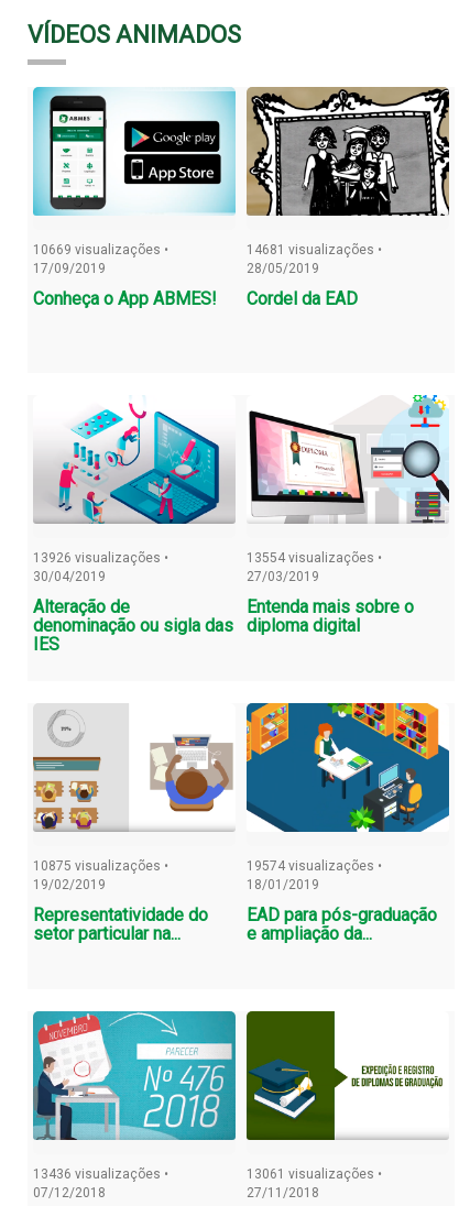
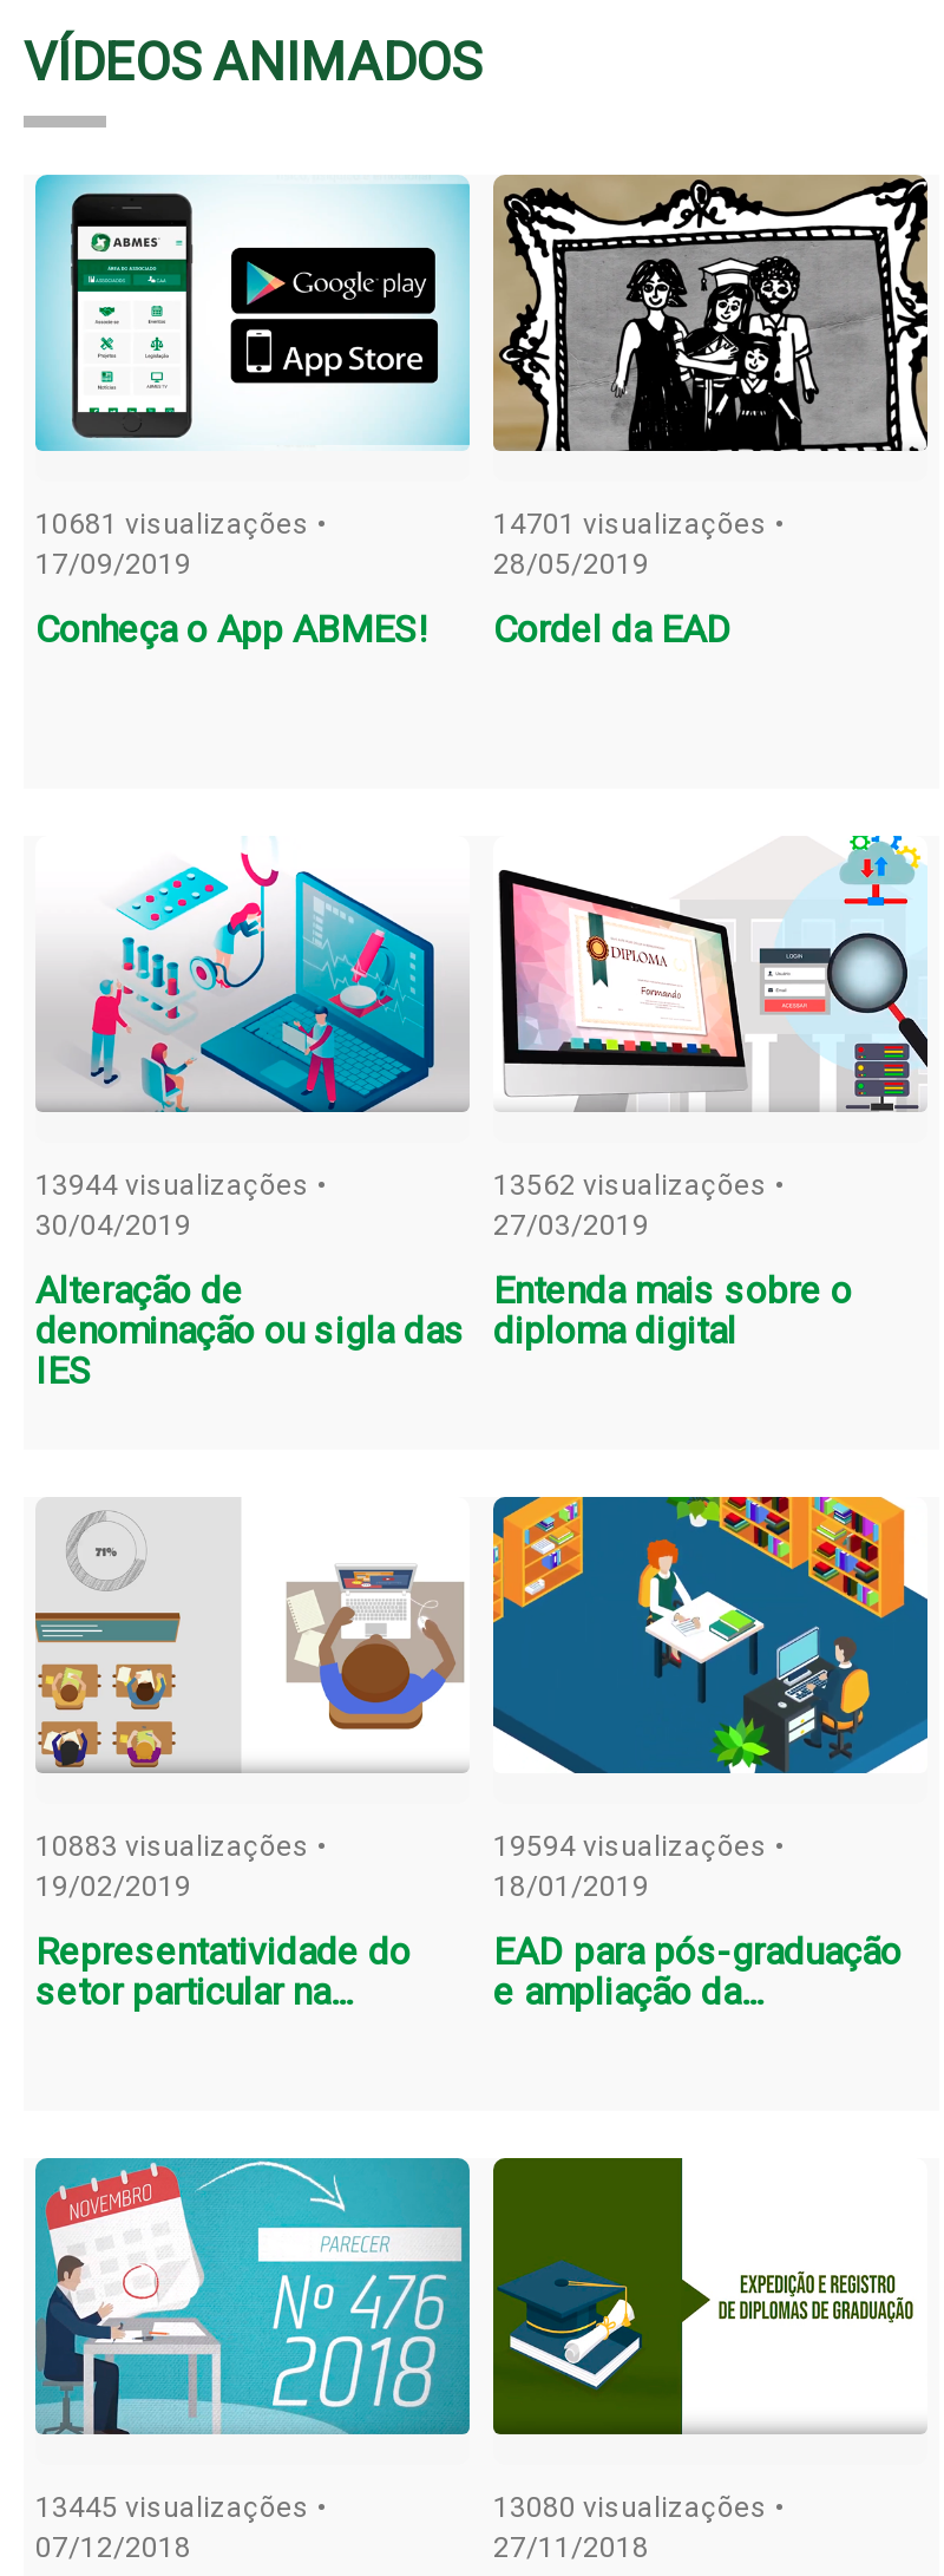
- 10669 visualizações •
+ 10681 visualizações •

- 14681 visualizações •
+ 14701 visualizações •

- 13926 visualizações •
+ 13944 visualizações •

- 13554 visualizações •
+ 13562 visualizações •

- 10875 visualizações •
+ 10883 visualizações •

- 19574 visualizações •
+ 19594 visualizações •

- 13436 visualizações •
+ 13445 visualizações •

- 13061 visualizações •
+ 13080 visualizações •
